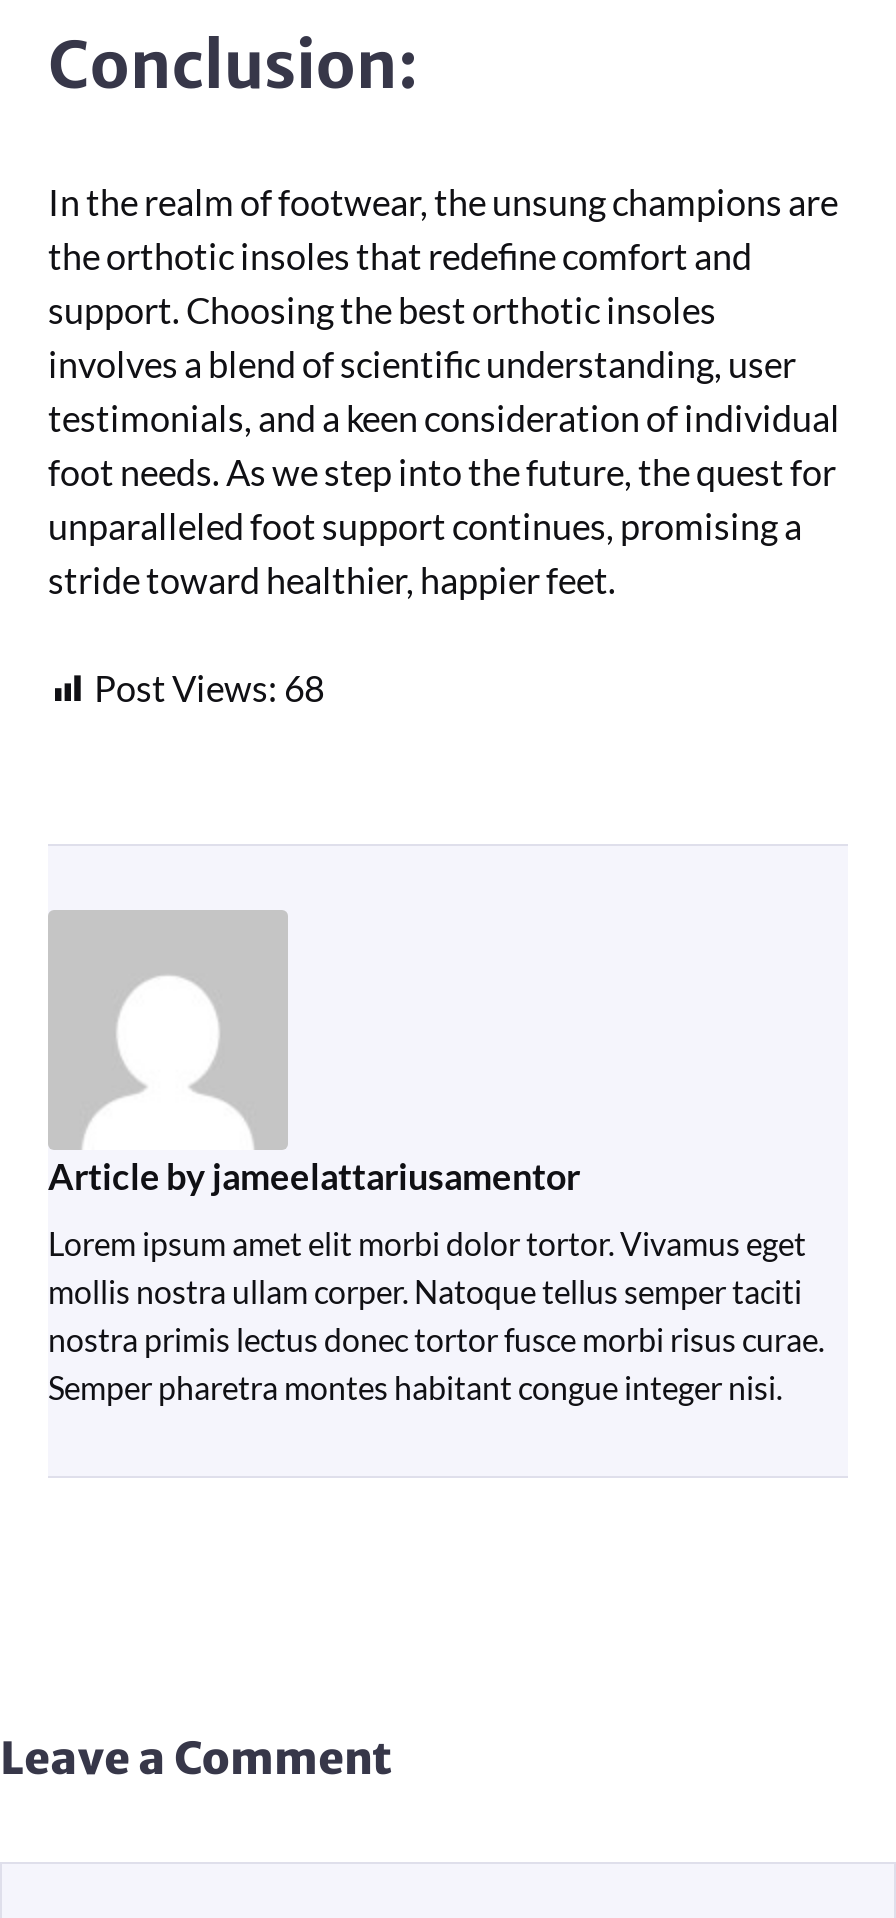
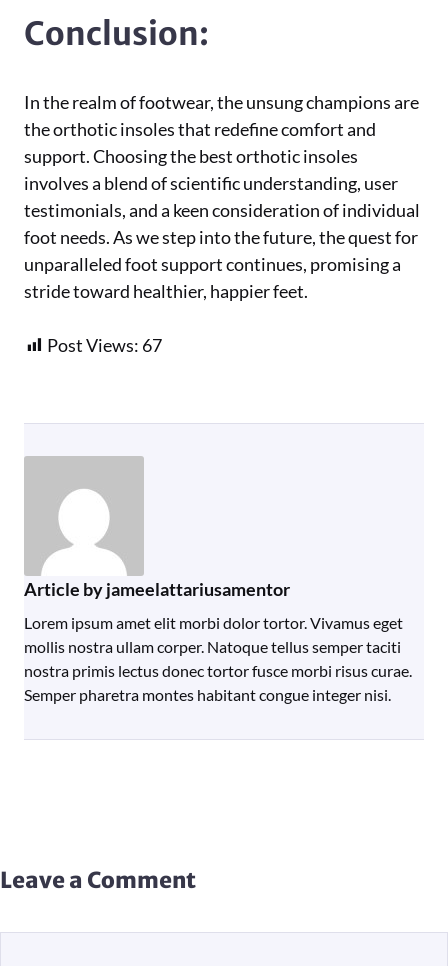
- Post Views: 68
+ Post Views: 67
